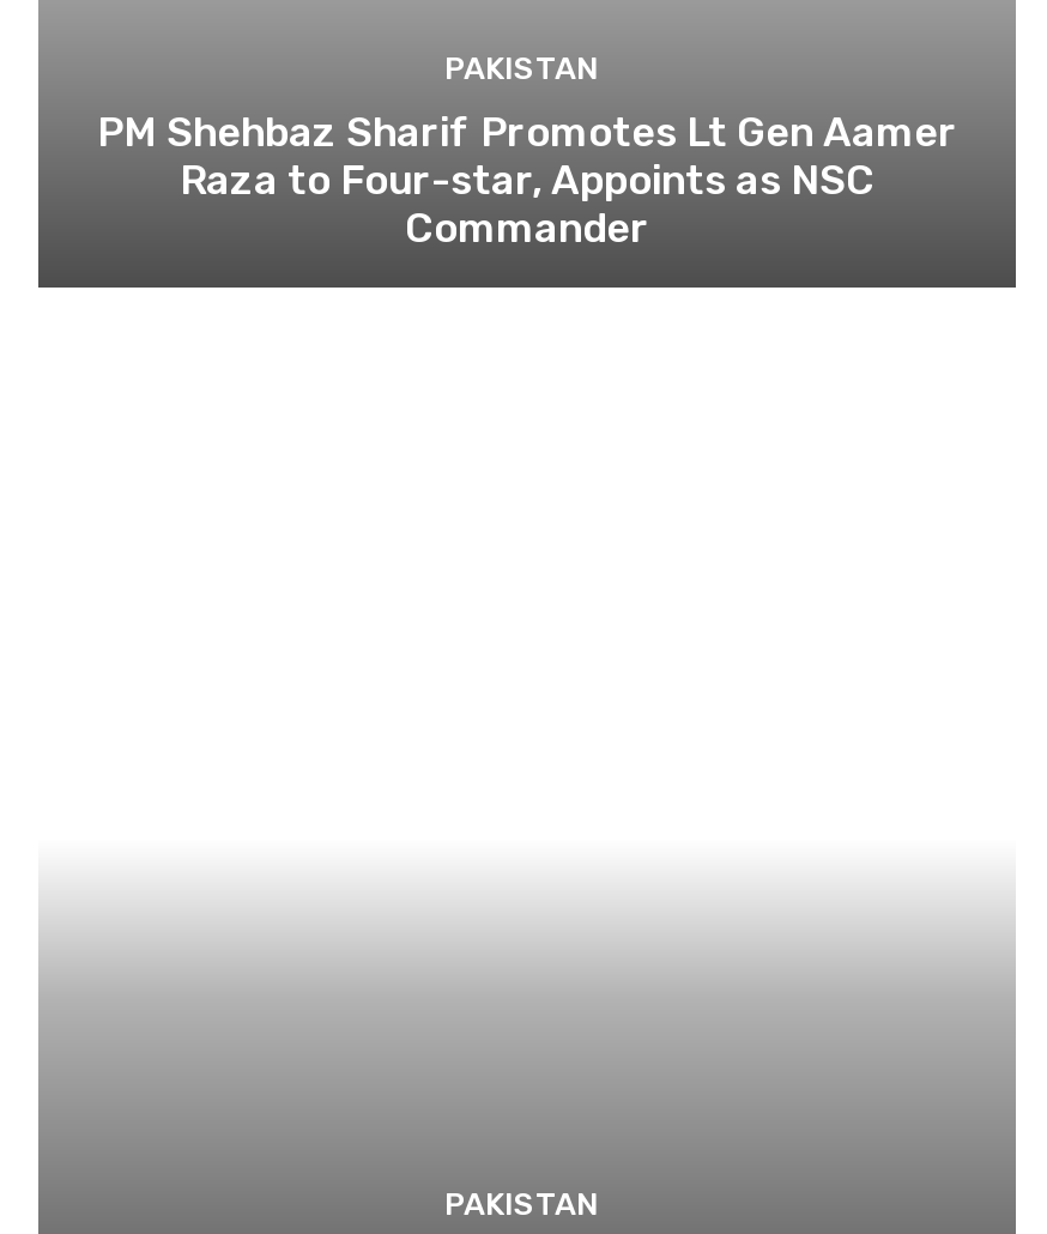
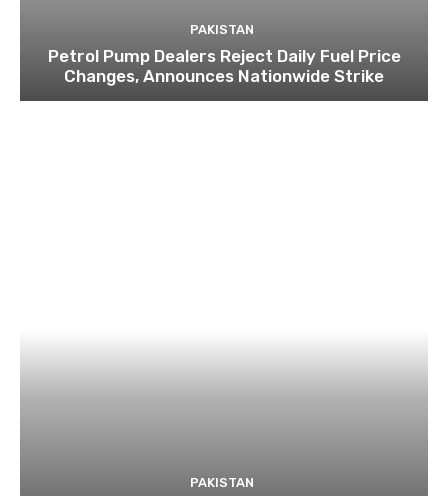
- PM Shehbaz Sharif Promotes Lt Gen Aamer
- Raza to Four-star, Appoints as NSC
- Commander
+ Petrol Pump Dealers Reject Daily Fuel Price
+ Changes, Announces Nationwide Strike
